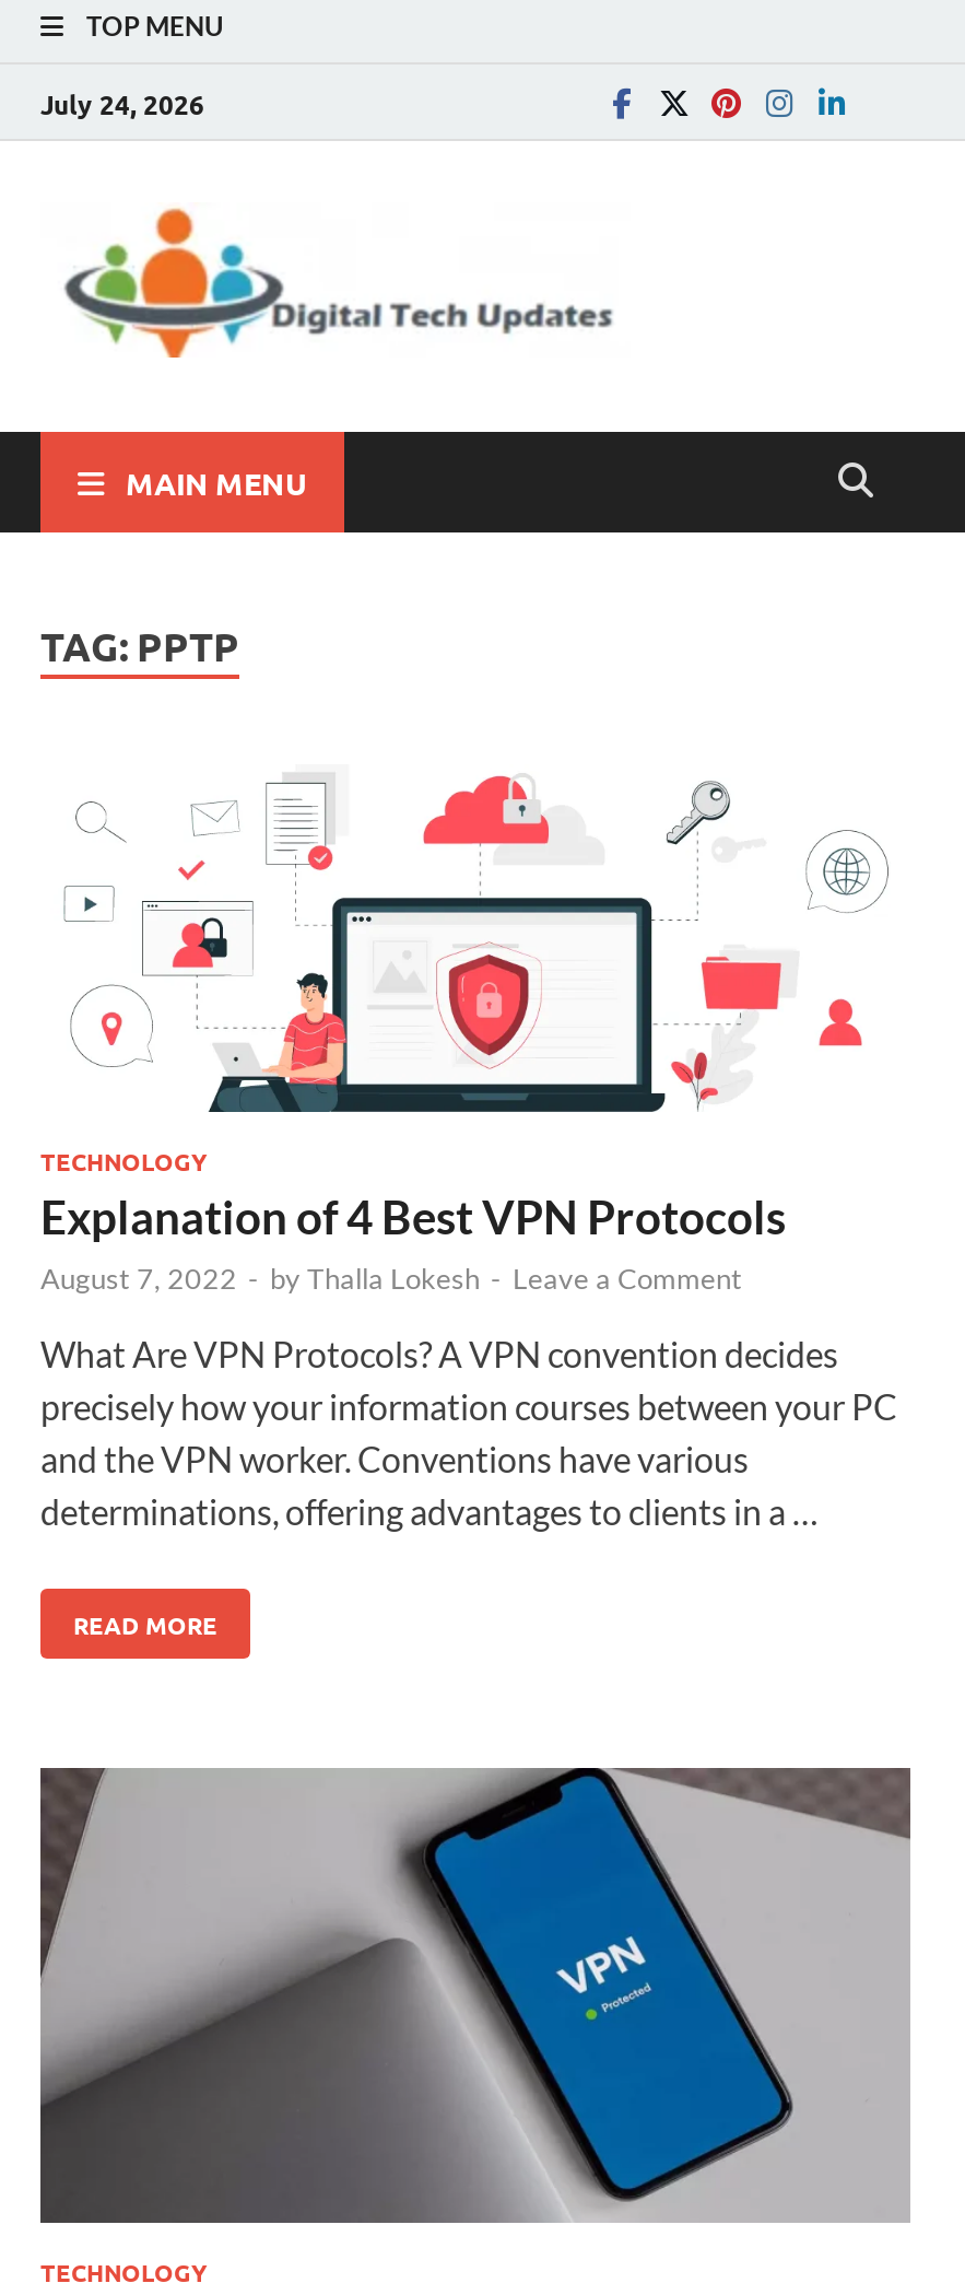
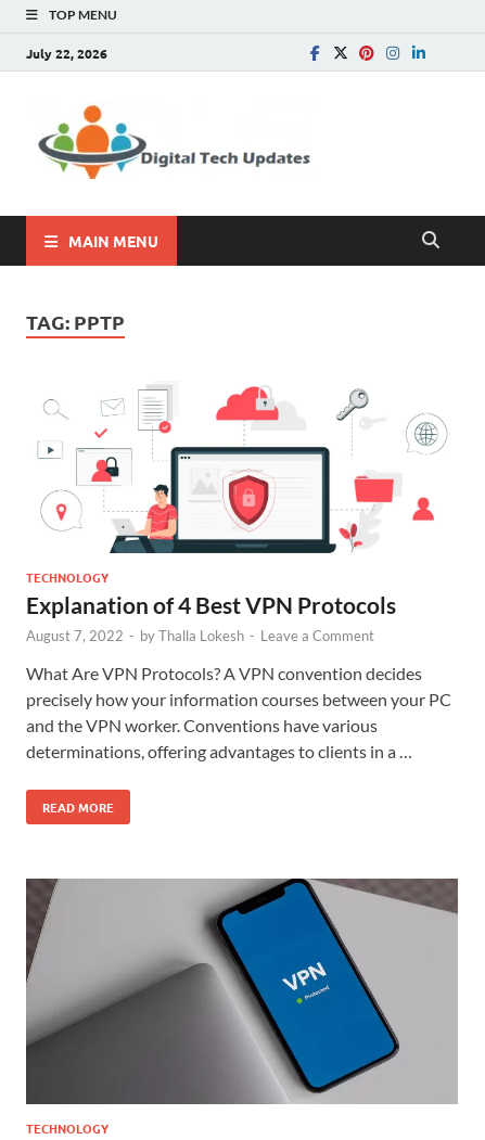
- July 24, 2026
+ July 22, 2026
